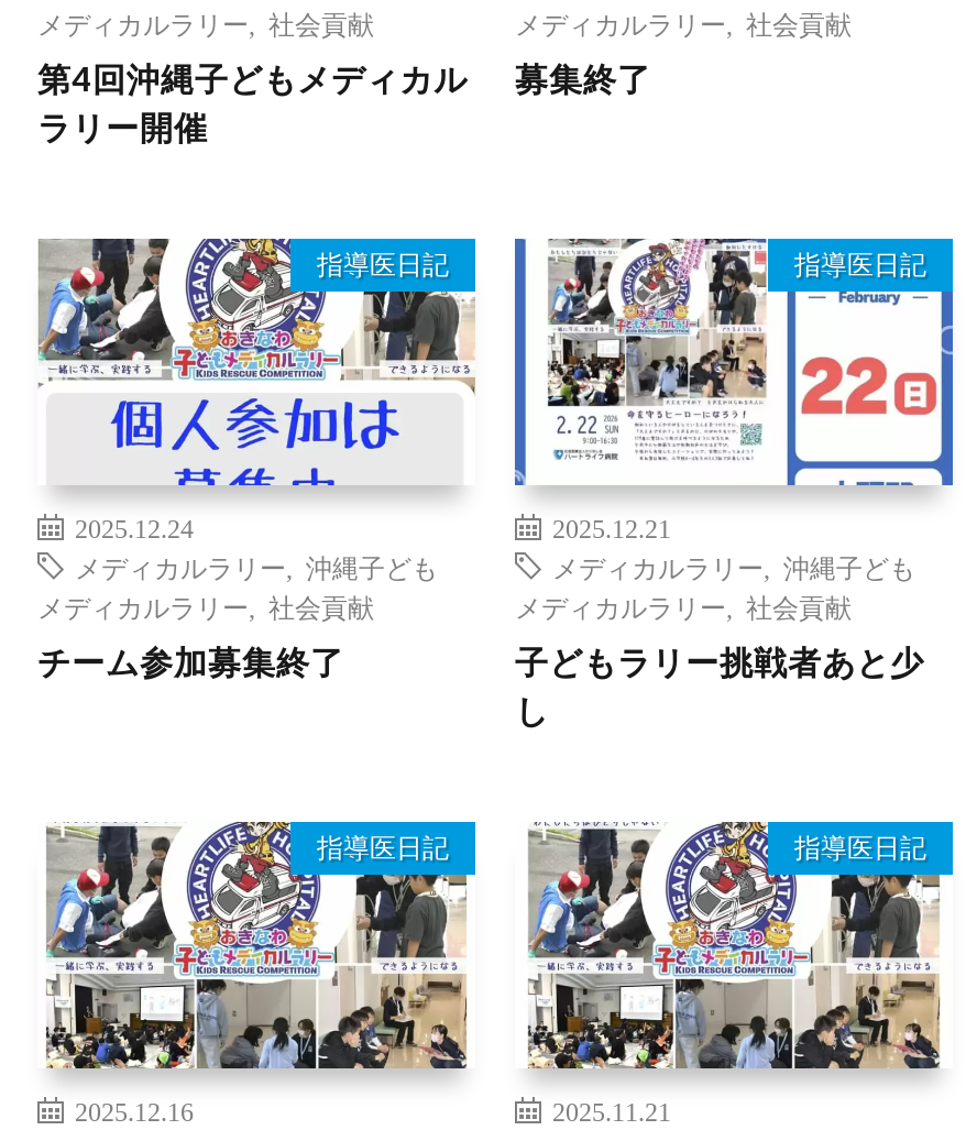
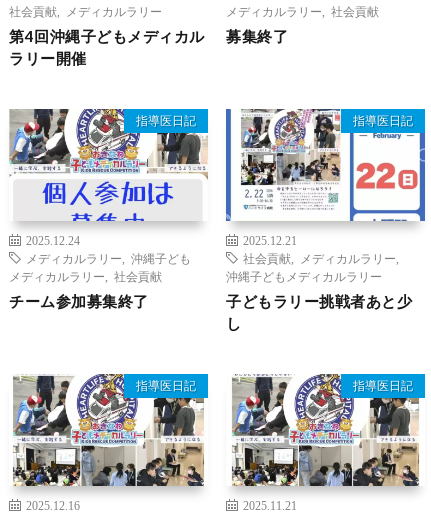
- メディカルラリー,社会貢献
+ 社会貢献,メディカルラリー

- メディカルラリー,沖縄子ども
+ 社会貢献,メディカルラリー,

- メディカルラリー,社会貢献
+ 沖縄子どもメディカルラリー
